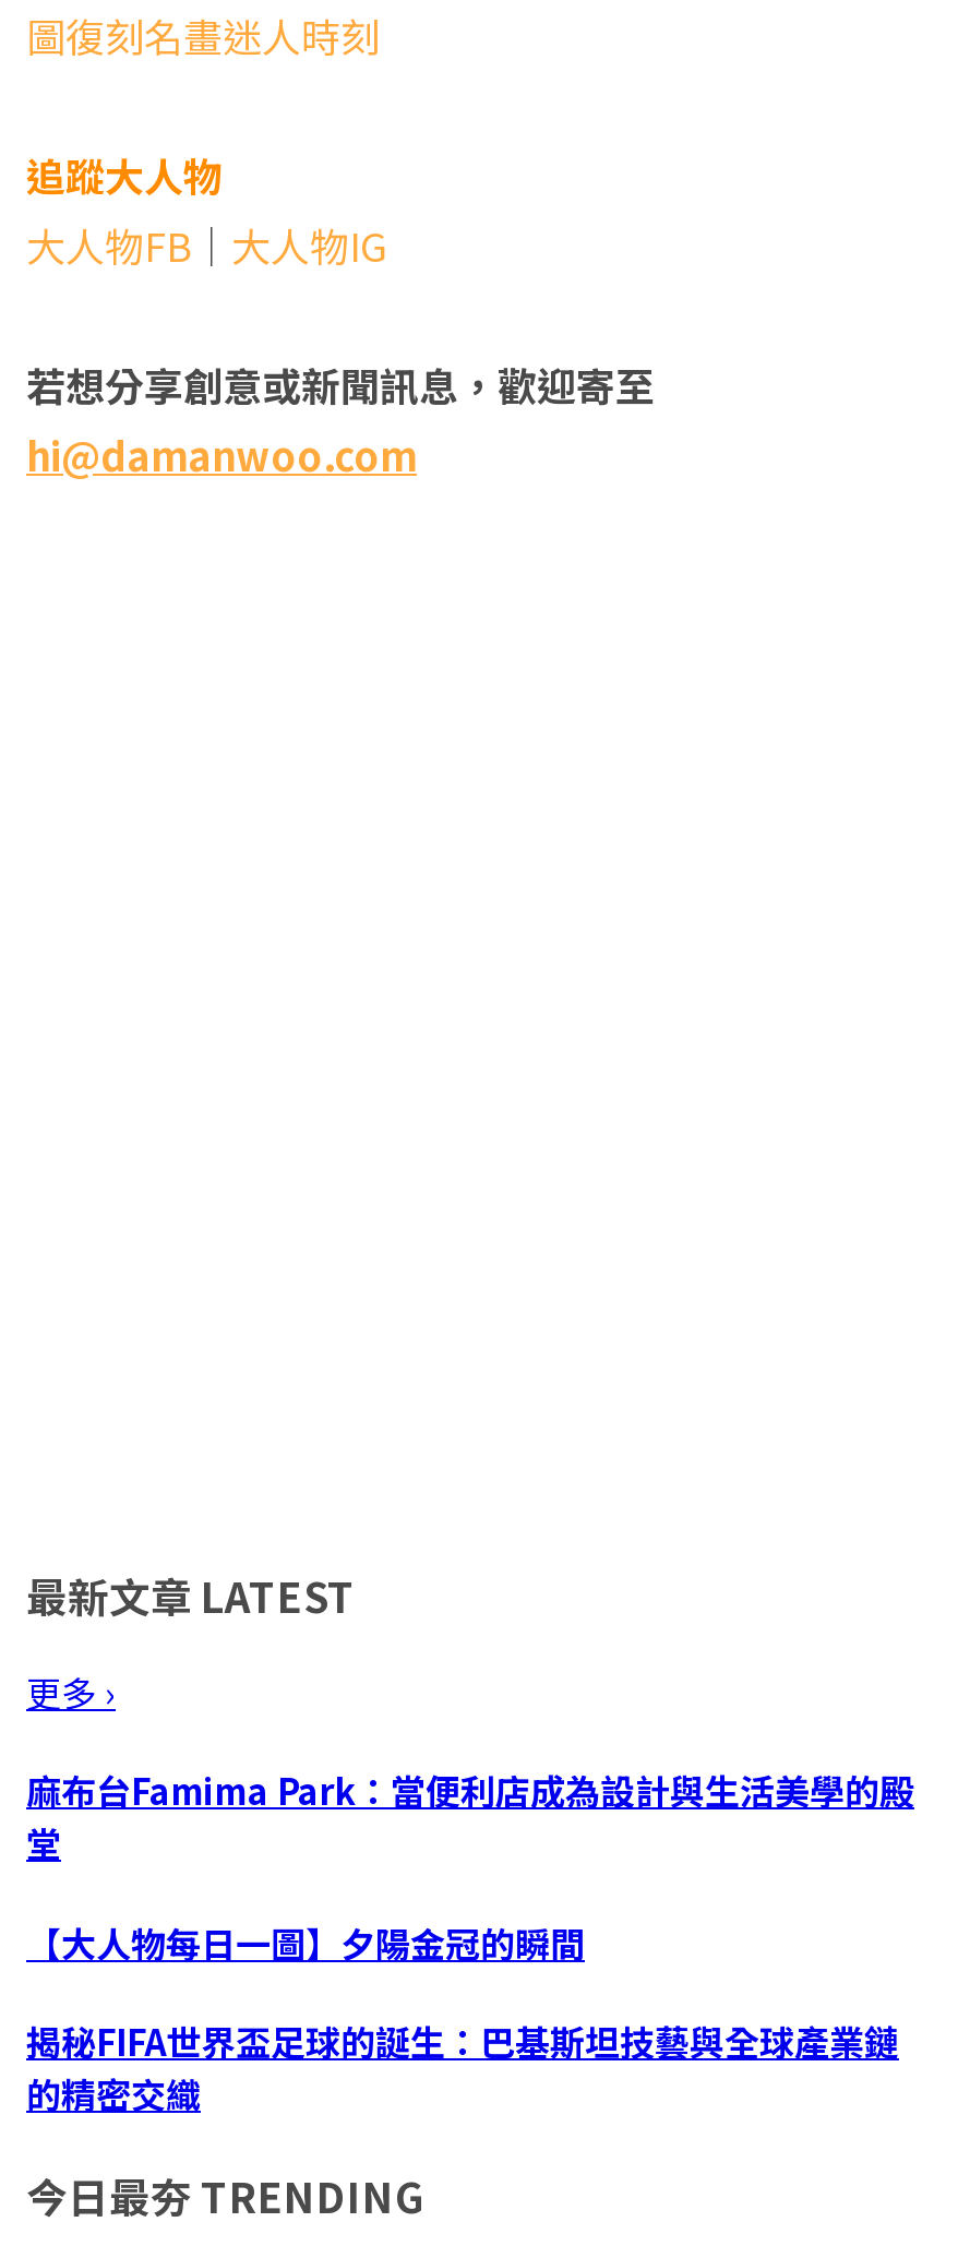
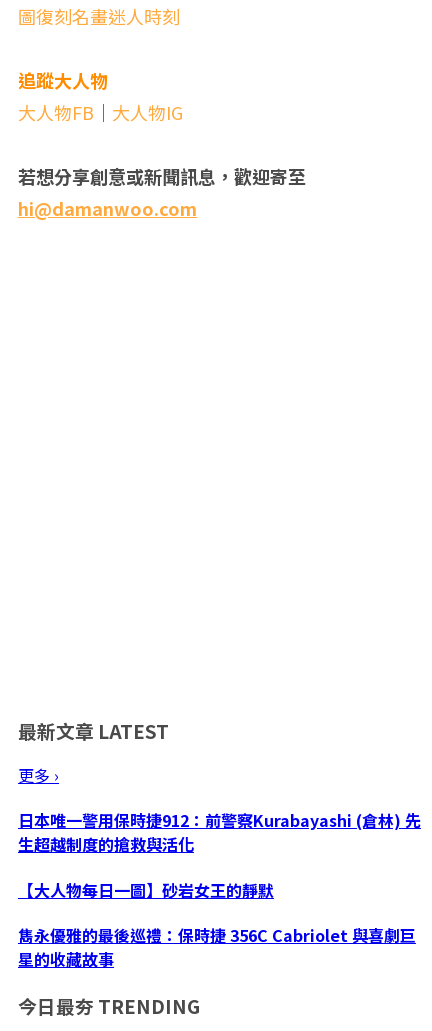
- 麻布台Famima Park：當便利店成為設計與生活美學的殿
- 堂
+ 日本唯一警用保時捷912：前警察Kurabayashi (倉林) 先
+ 生超越制度的搶救與活化

- 【大人物每日一圖】夕陽金冠的瞬間
+ 【大人物每日一圖】砂岩女王的靜默

- 揭秘FIFA世界盃足球的誕生：巴基斯坦技藝與全球產業鏈
- 的精密交織
+ 雋永優雅的最後巡禮：保時捷 356C Cabriolet 與喜劇巨
+ 星的收藏故事
